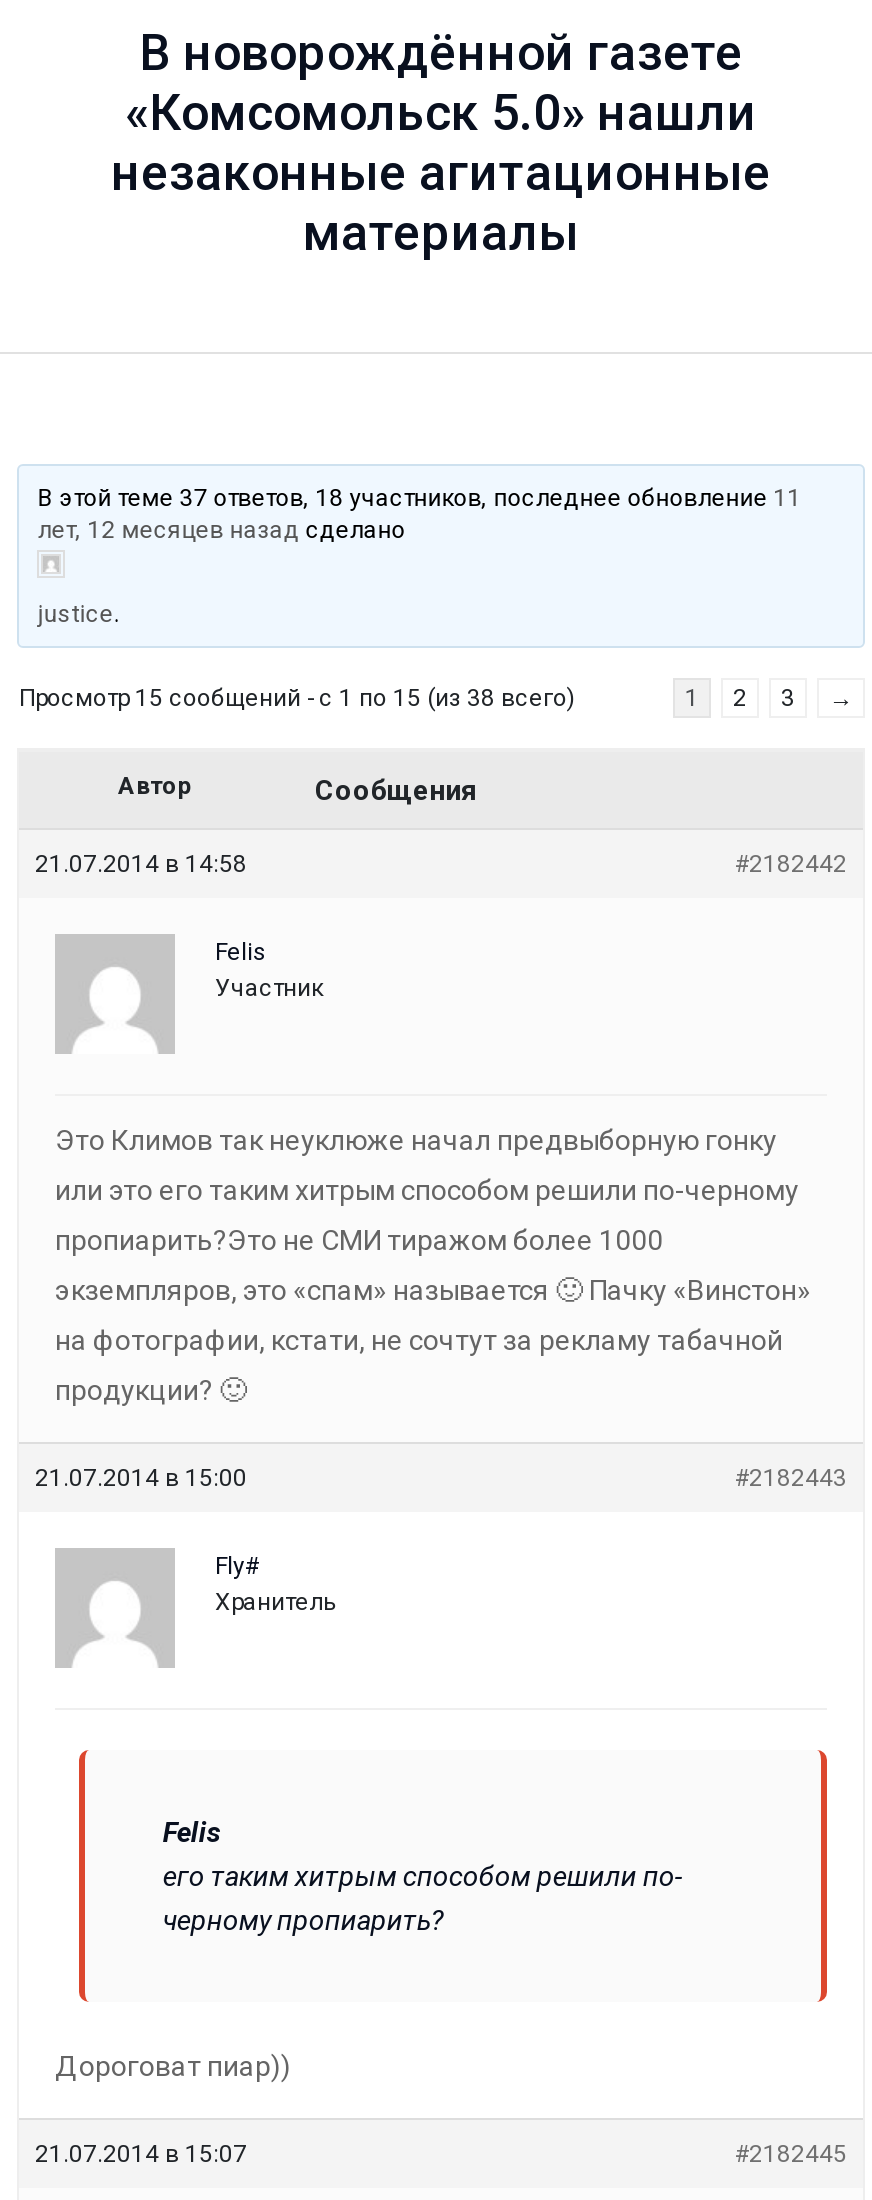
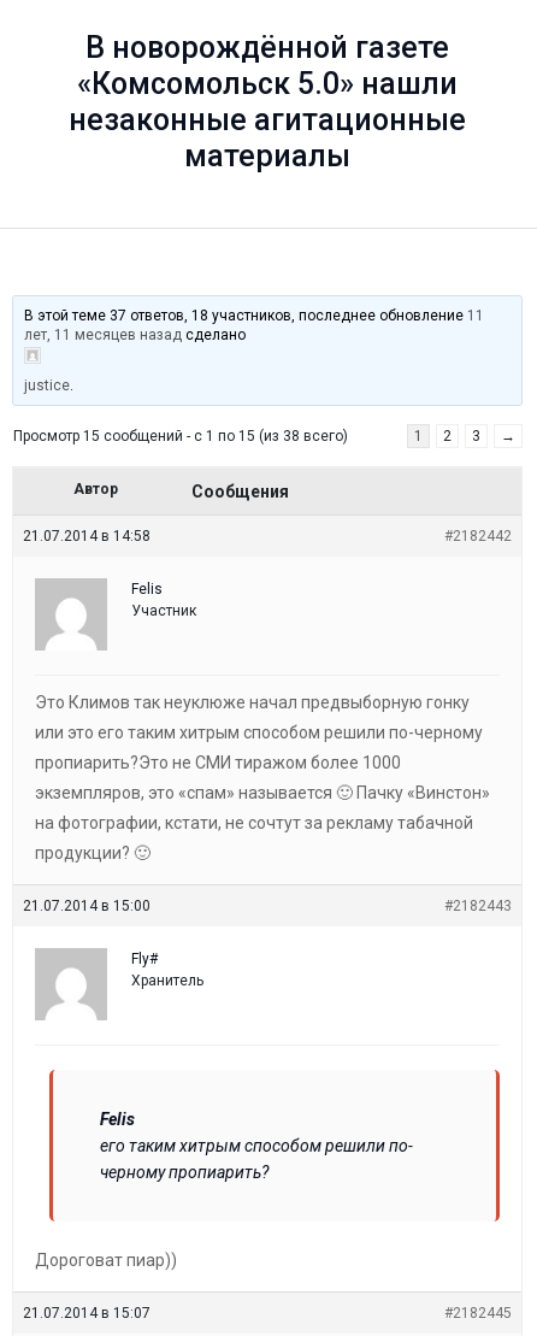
- лет, 12 месяцев назад сделано
+ лет, 11 месяцев назад сделано
